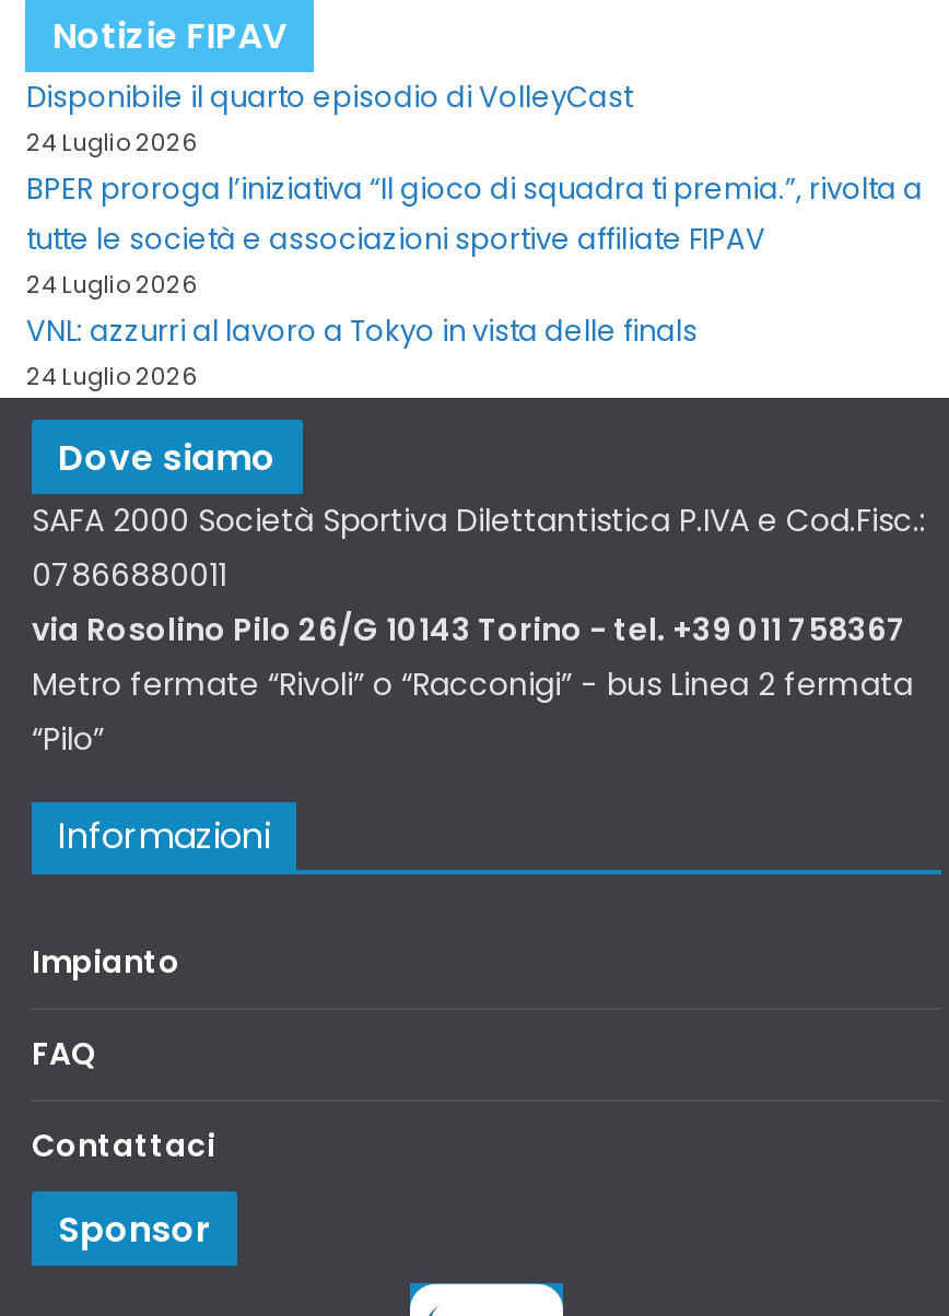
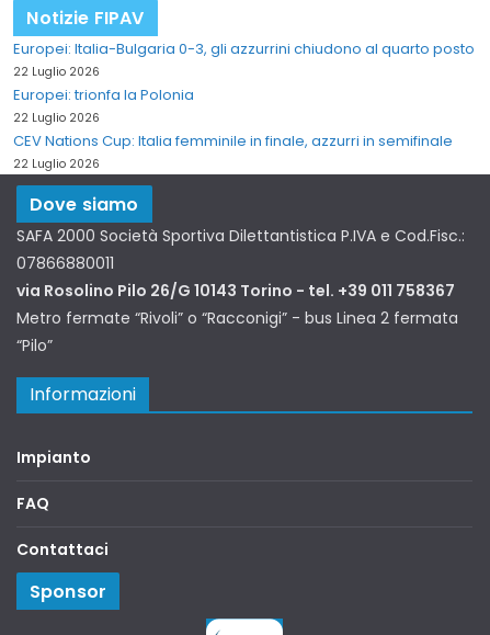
- Disponibile il quarto episodio di VolleyCast
- 24 Luglio 2026
- BPER proroga l’iniziativa “Il gioco di squadra ti premia.”, rivolta a
- tutte le società e associazioni sportive affiliate FIPAV
- 24 Luglio 2026
- VNL: azzurri al lavoro a Tokyo in vista delle finals
- 24 Luglio 2026
+ Europei: Italia-Bulgaria 0-3, gli azzurrini chiudono al quarto posto
+ 22 Luglio 2026
+ Europei: trionfa la Polonia
+ 22 Luglio 2026
+ CEV Nations Cup: Italia femminile in finale, azzurri in semifinale
+ 22 Luglio 2026
